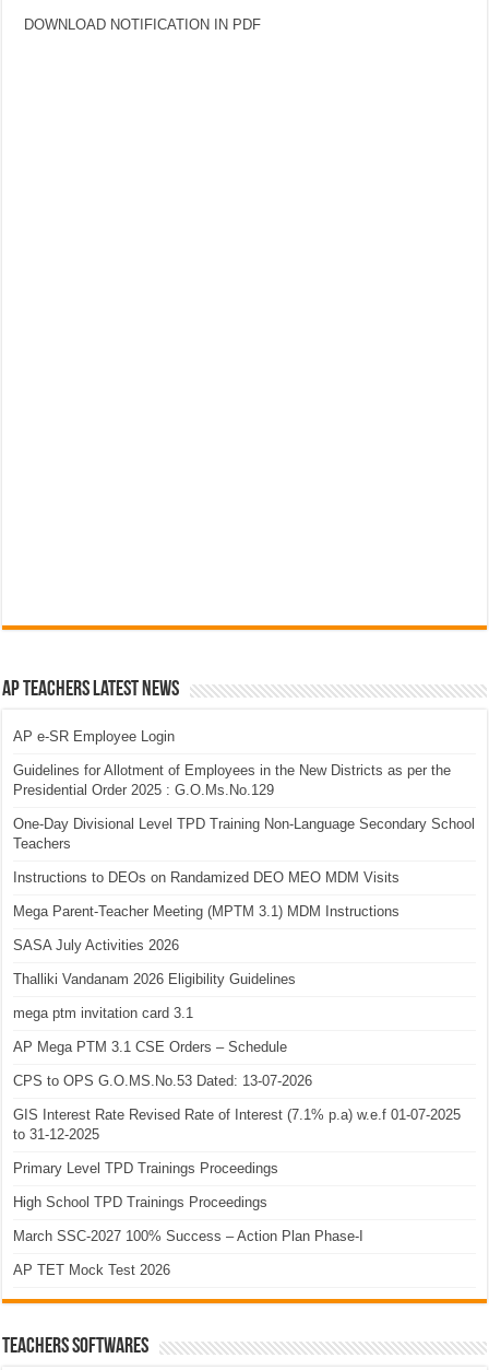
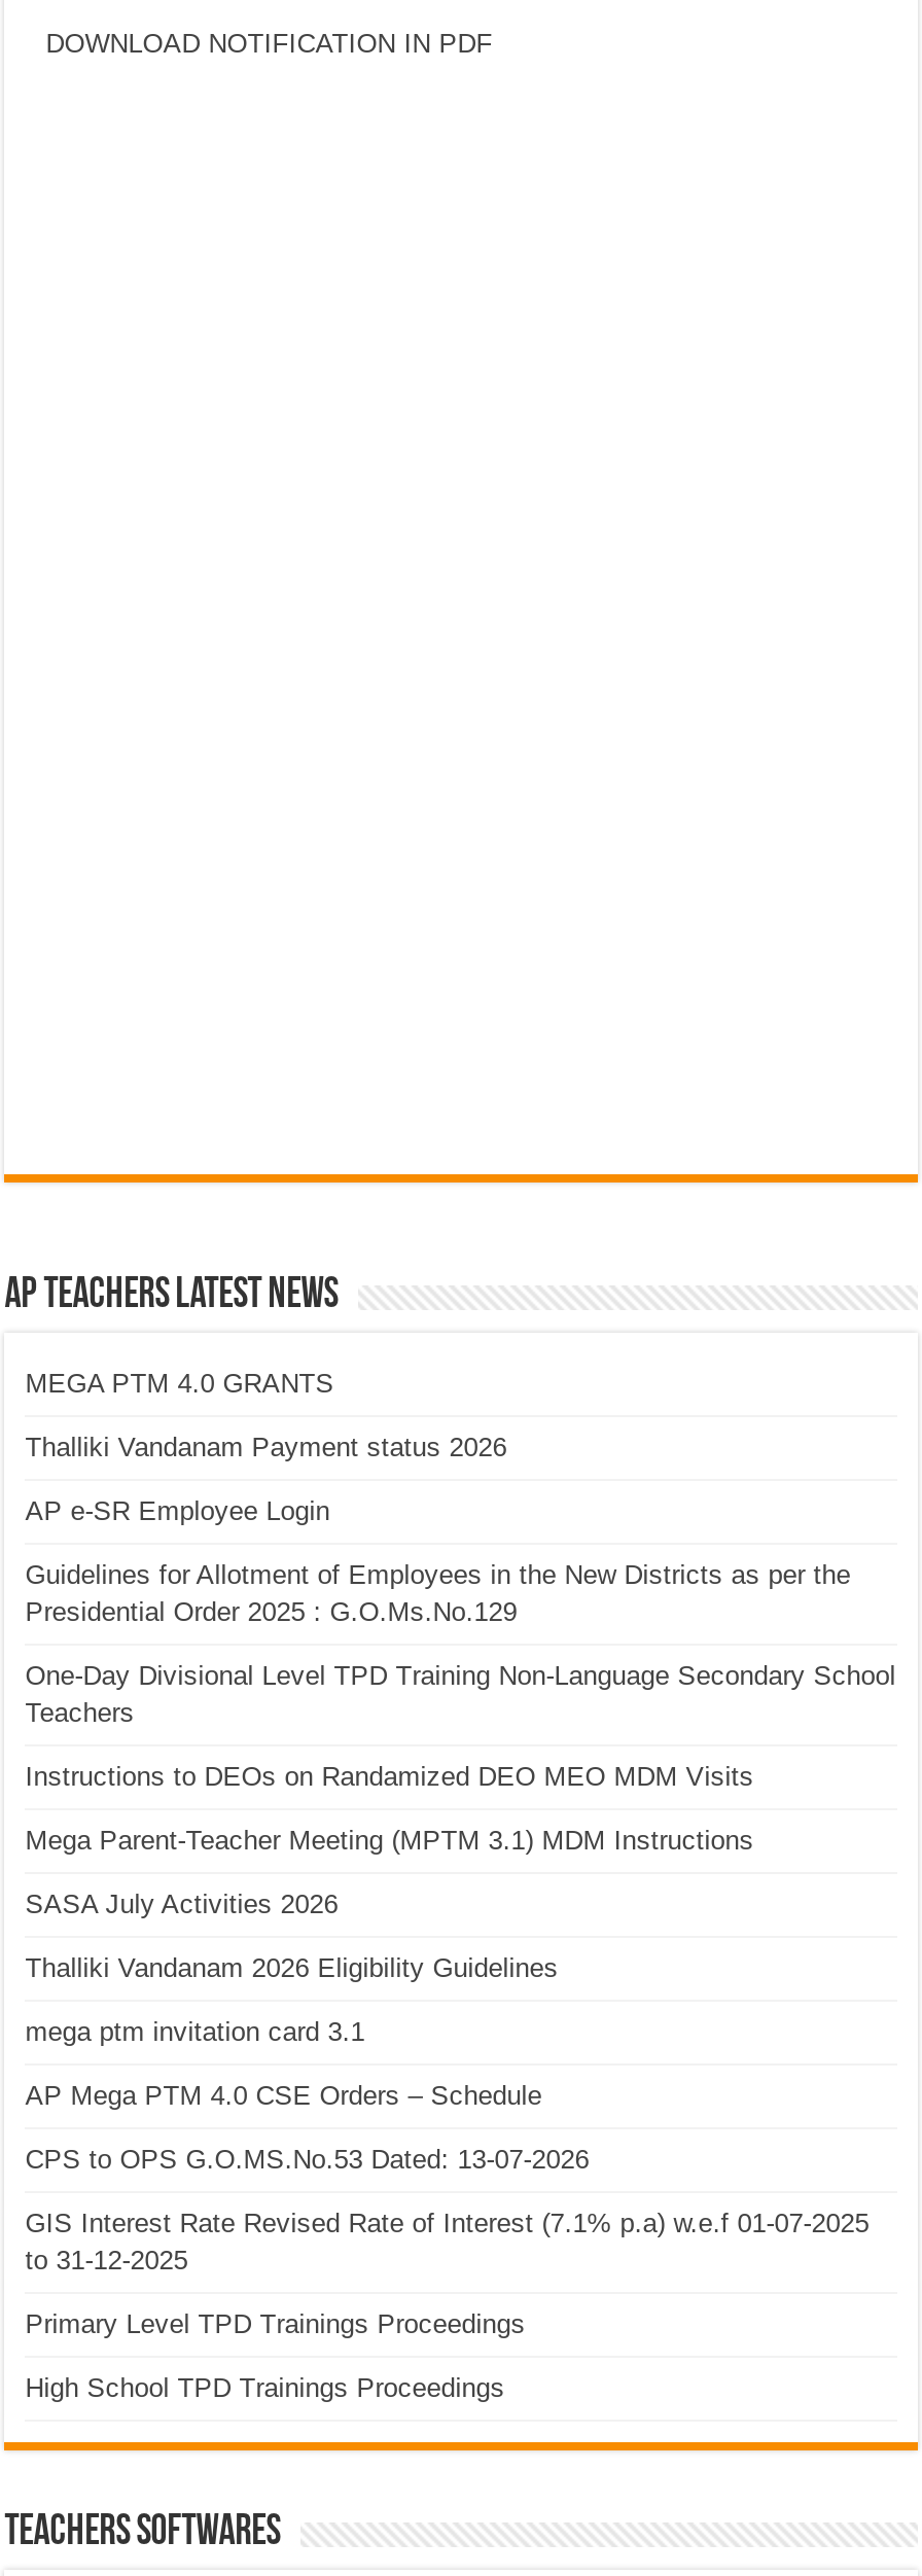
+ MEGA PTM 4.0 GRANTS
+ Thalliki Vandanam Payment status 2026

moved down: AP e-SR Employee Login | Guidelines for Allotment of Employees in the New Districts as per the | Presidential Order 2025 : G.O.Ms.No.129 | ... | Thalliki Vandanam 2026 Eligibility Guidelines | mega ptm invitation card 3.1

- AP Mega PTM 3.1 CSE Orders – Schedule
+ AP Mega PTM 4.0 CSE Orders – Schedule

moved down: CPS to OPS G.O.MS.No.53 Dated: 13-07-2026 | GIS Interest Rate Revised Rate of Interest (7.1% p.a) w.e.f 01-07-2025 | to 31-12-2025 | Primary Level TPD Trainings Proceedings | High School TPD Trainings Proceedings

- March SSC-2027 100% Success – Action Plan Phase-I
- AP TET Mock Test 2026
